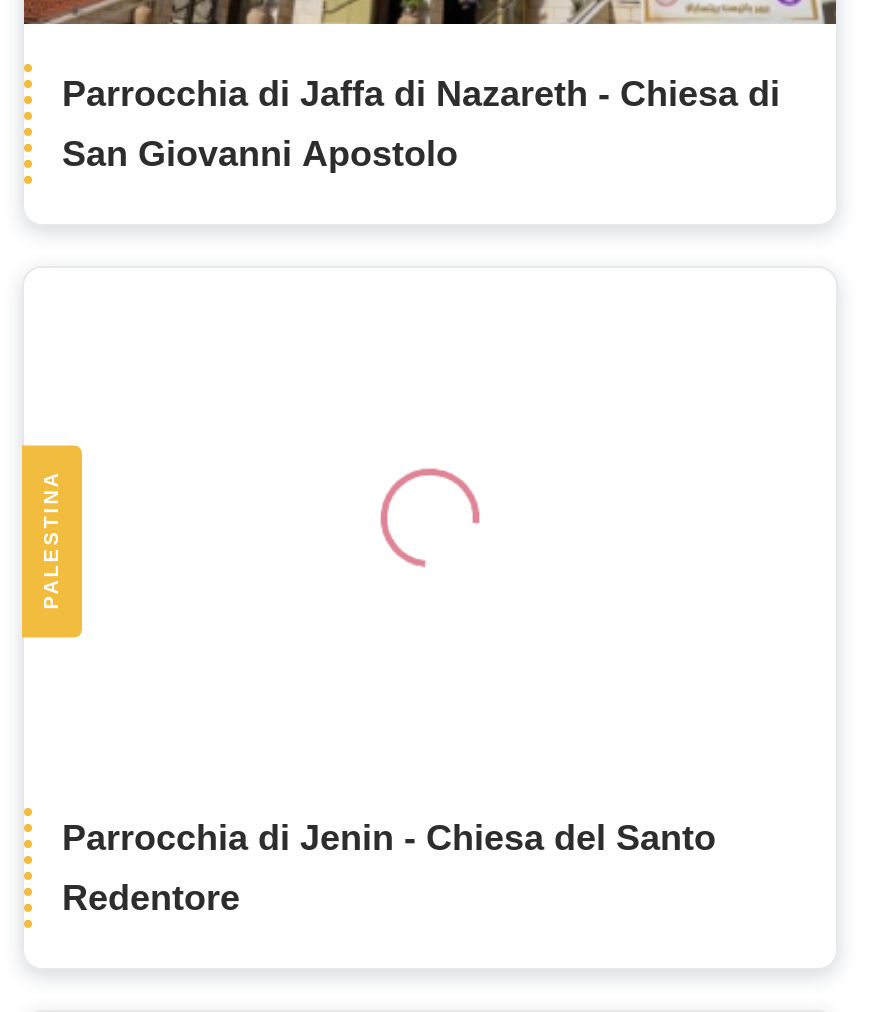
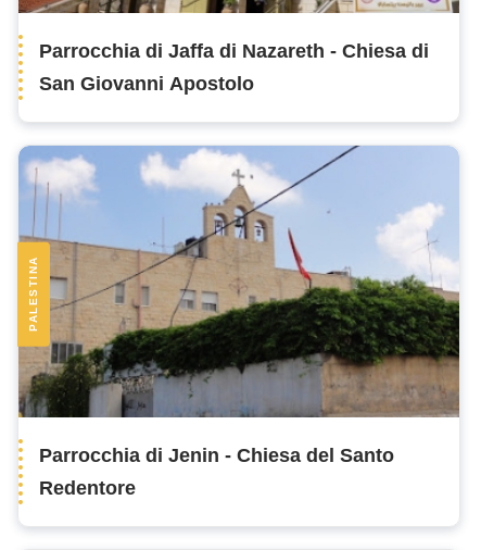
+ [image]
